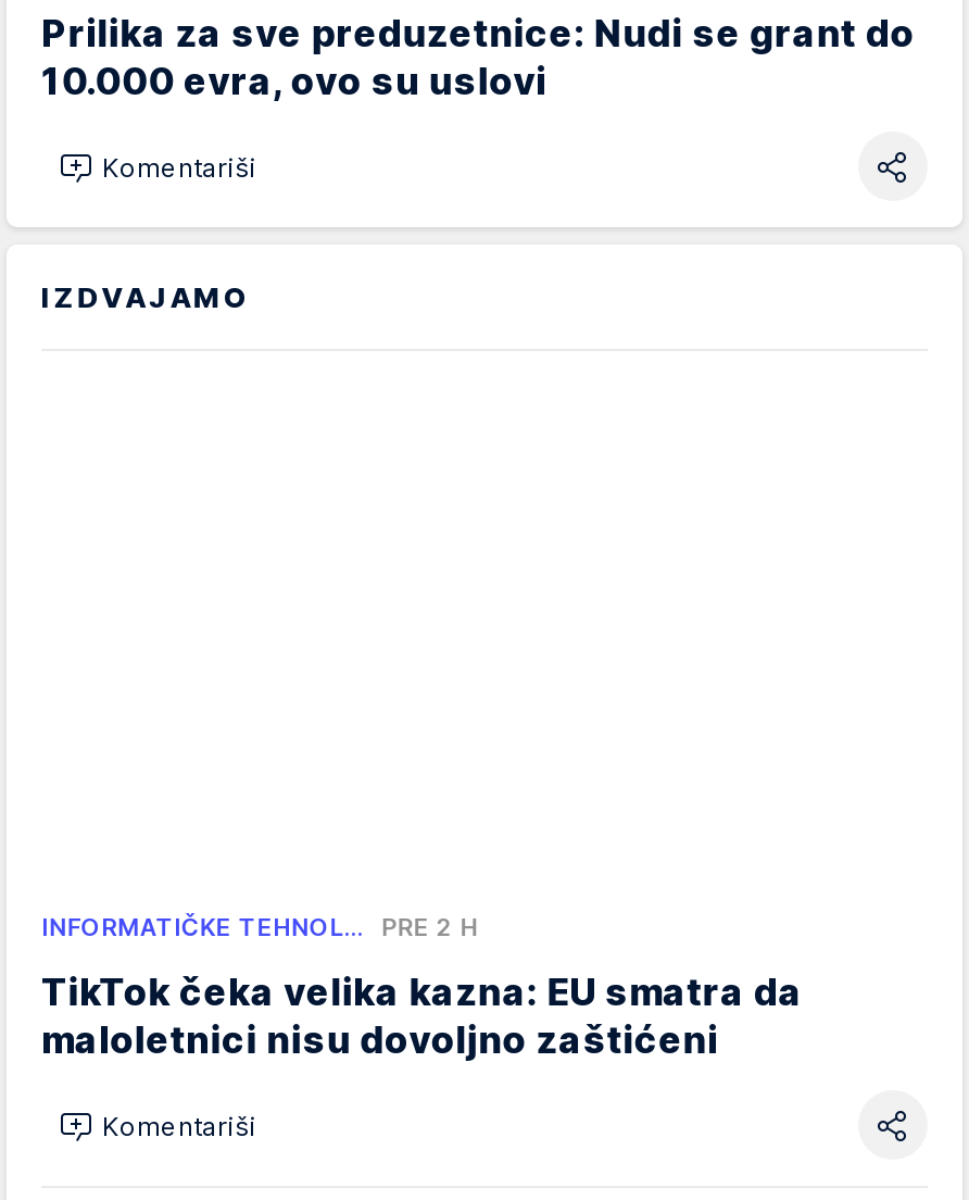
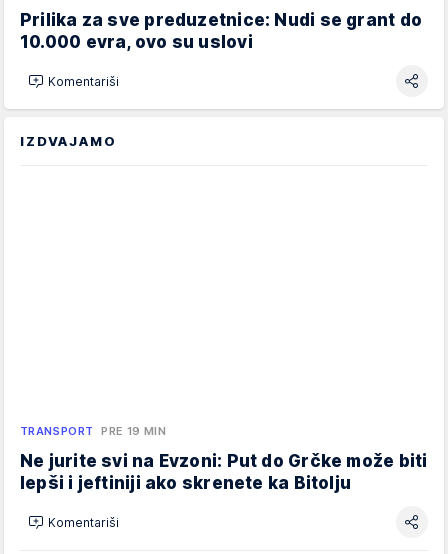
- INFORMATIČKE TEHNOL… PRE 2 H
+ TRANSPORT PRE 19 MIN

- TikTok čeka velika kazna: EU smatra da
- maloletnici nisu dovoljno zaštićeni
+ Ne jurite svi na Evzoni: Put do Grčke može biti
+ lepši i jeftiniji ako skrenete ka Bitolju
